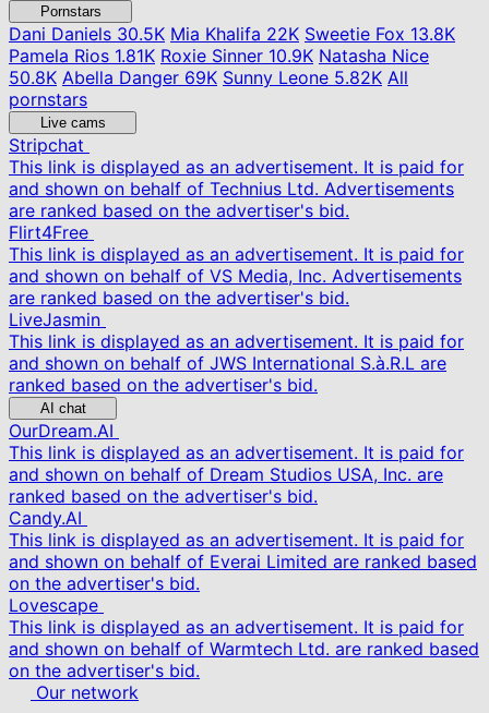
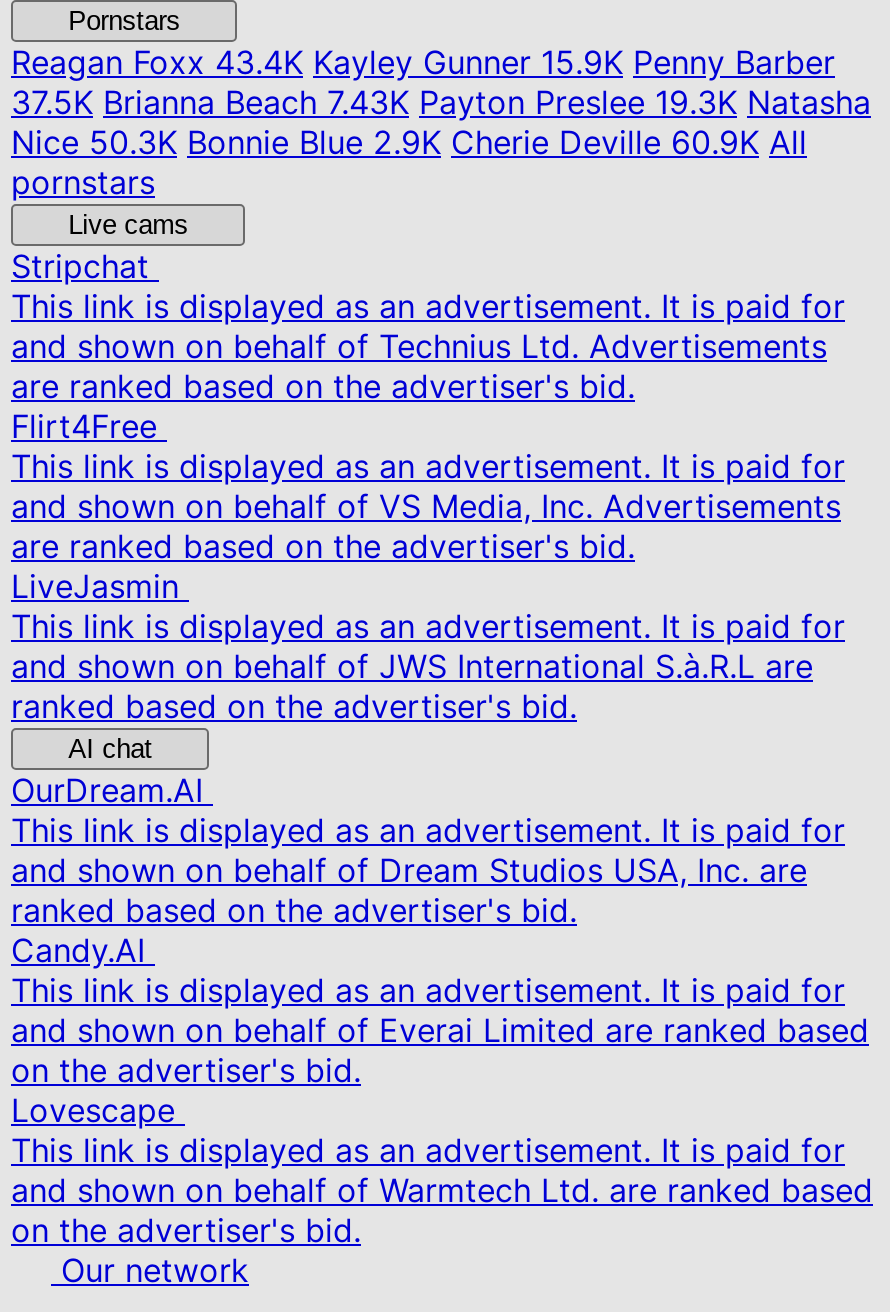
- Dani Daniels30.5K Mia Khalifa 22K Sweetie Fox 13.8K
- Pamela Rios 1.81K Roxie Sinner 10.9K Natasha Nice
- 50.8K Abella Danger 69K Sunny Leone 5.82K All
+ Reagan Foxx43.4K Kayley Gunner 15.9K Penny Barber
+ 37.5K Brianna Beach 7.43K Payton Preslee 19.3K Natasha
+ Nice 50.3K Bonnie Blue 2.9K Cherie Deville 60.9K All
